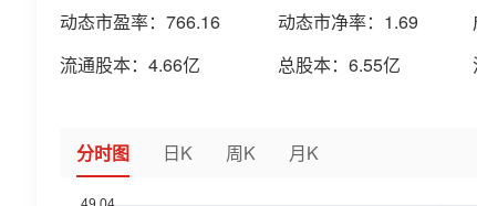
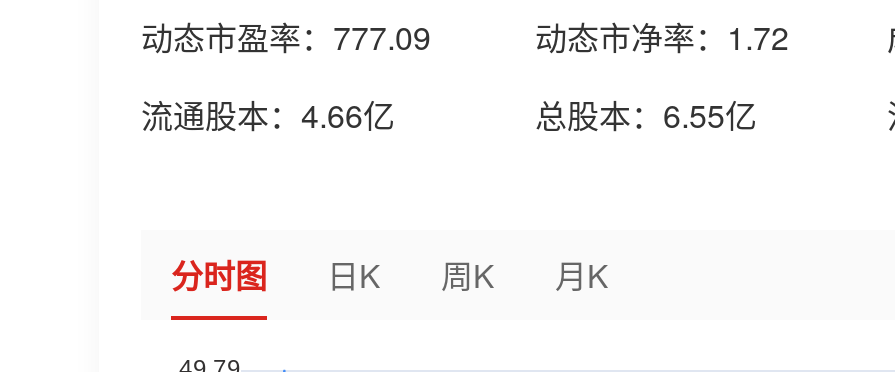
- 动态市盈率：766.16
+ 动态市盈率：777.09

- 动态市净率：1.69
+ 动态市净率：1.72
